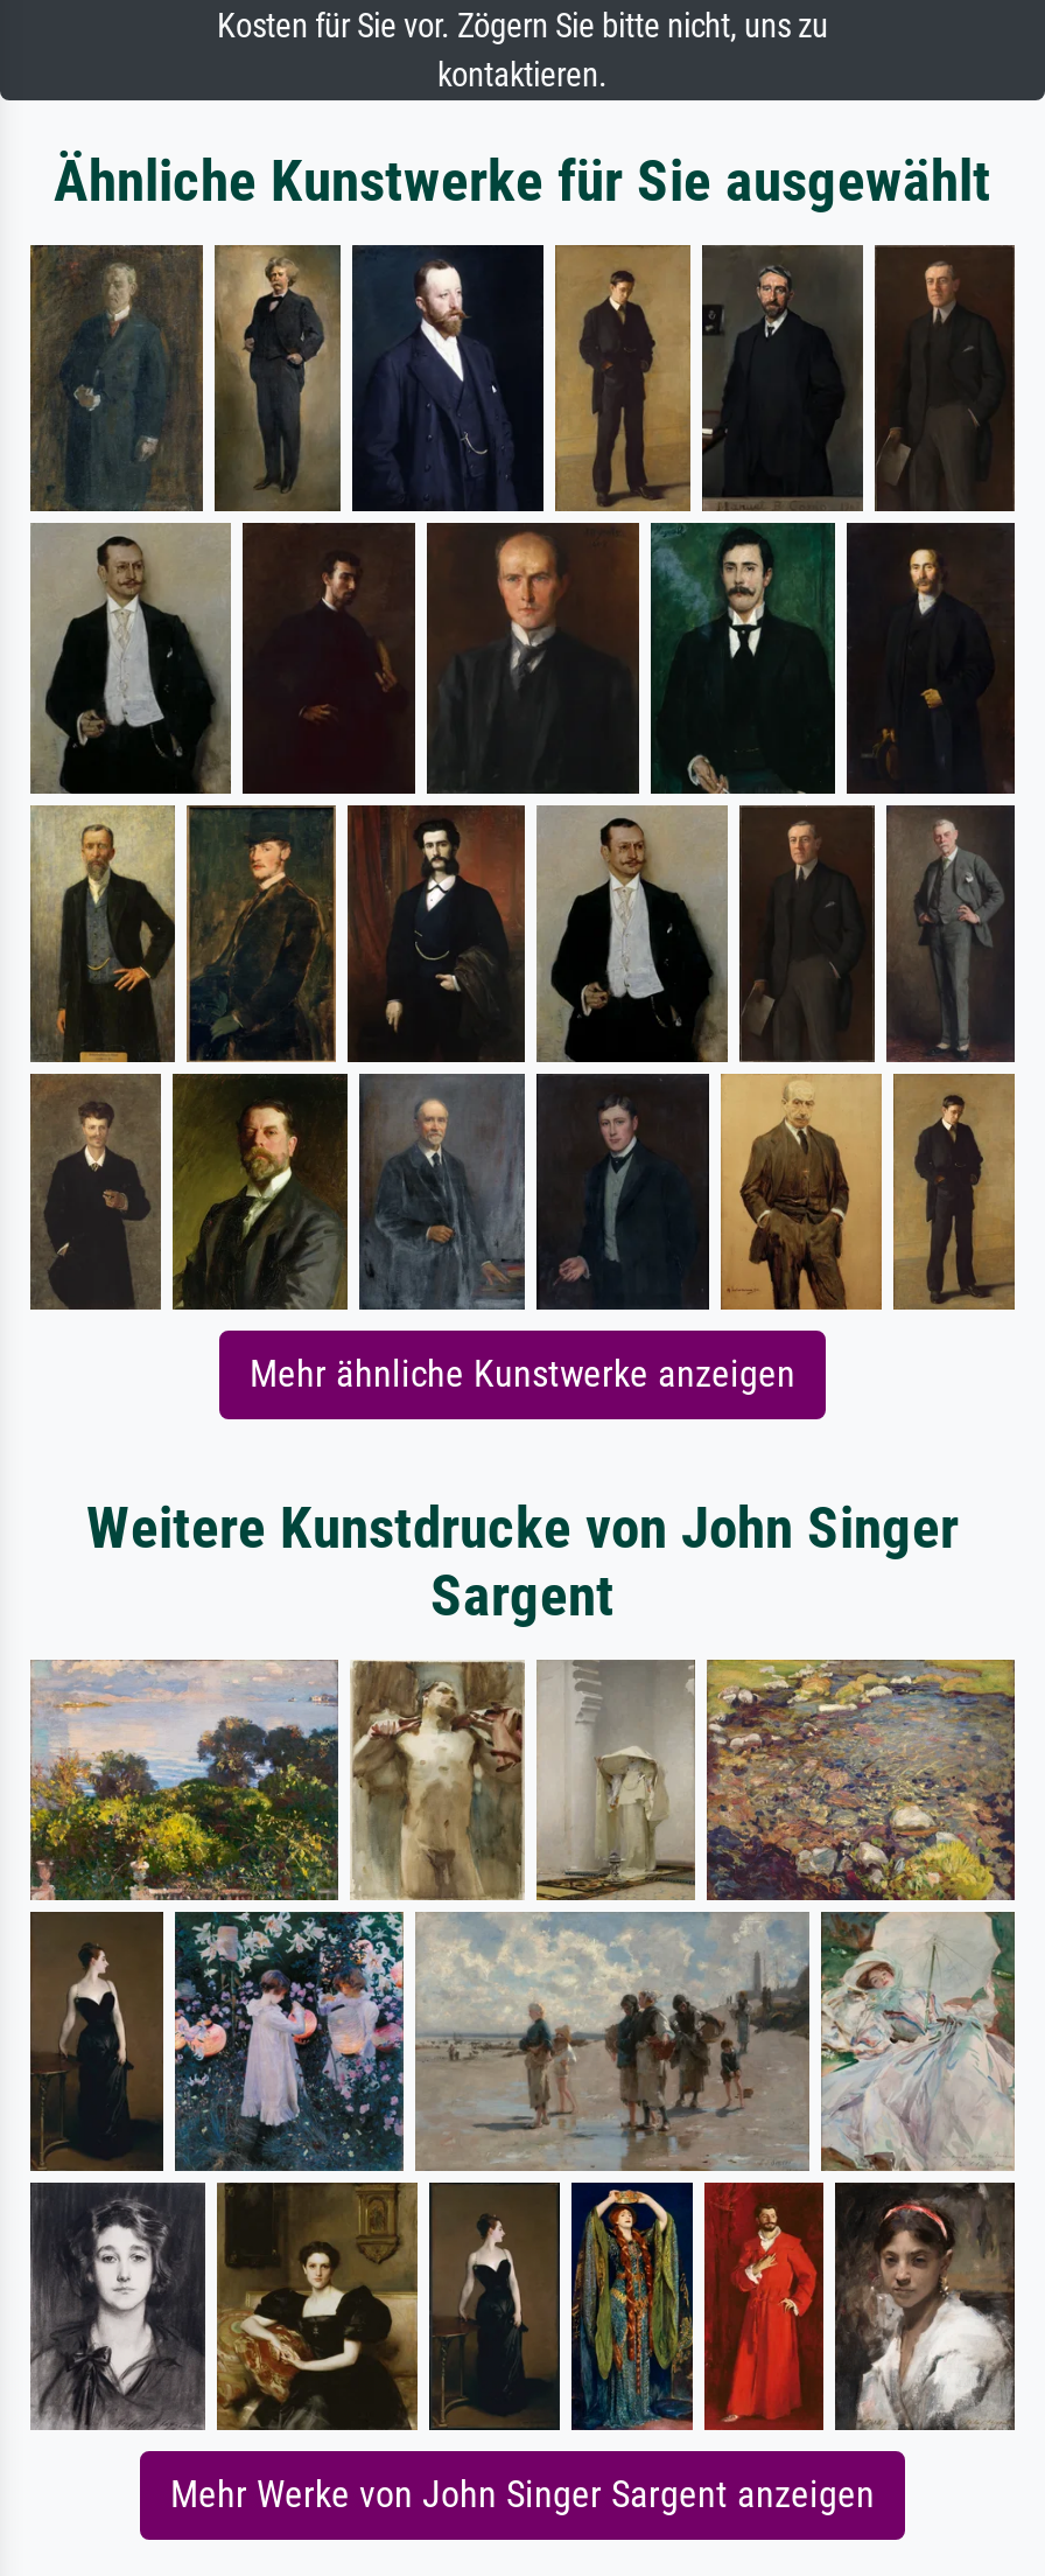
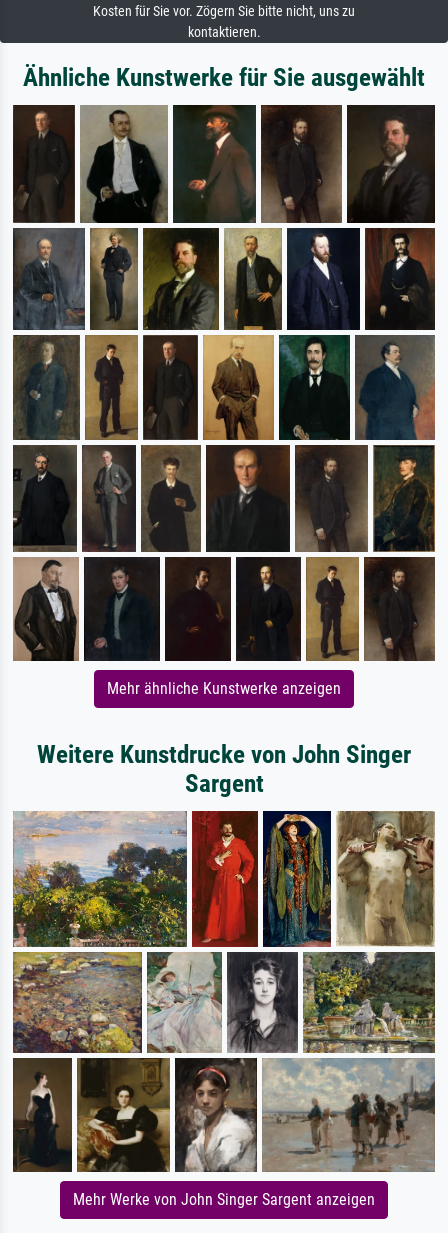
- [image]
+ [image]

- [image]
+ [image]
